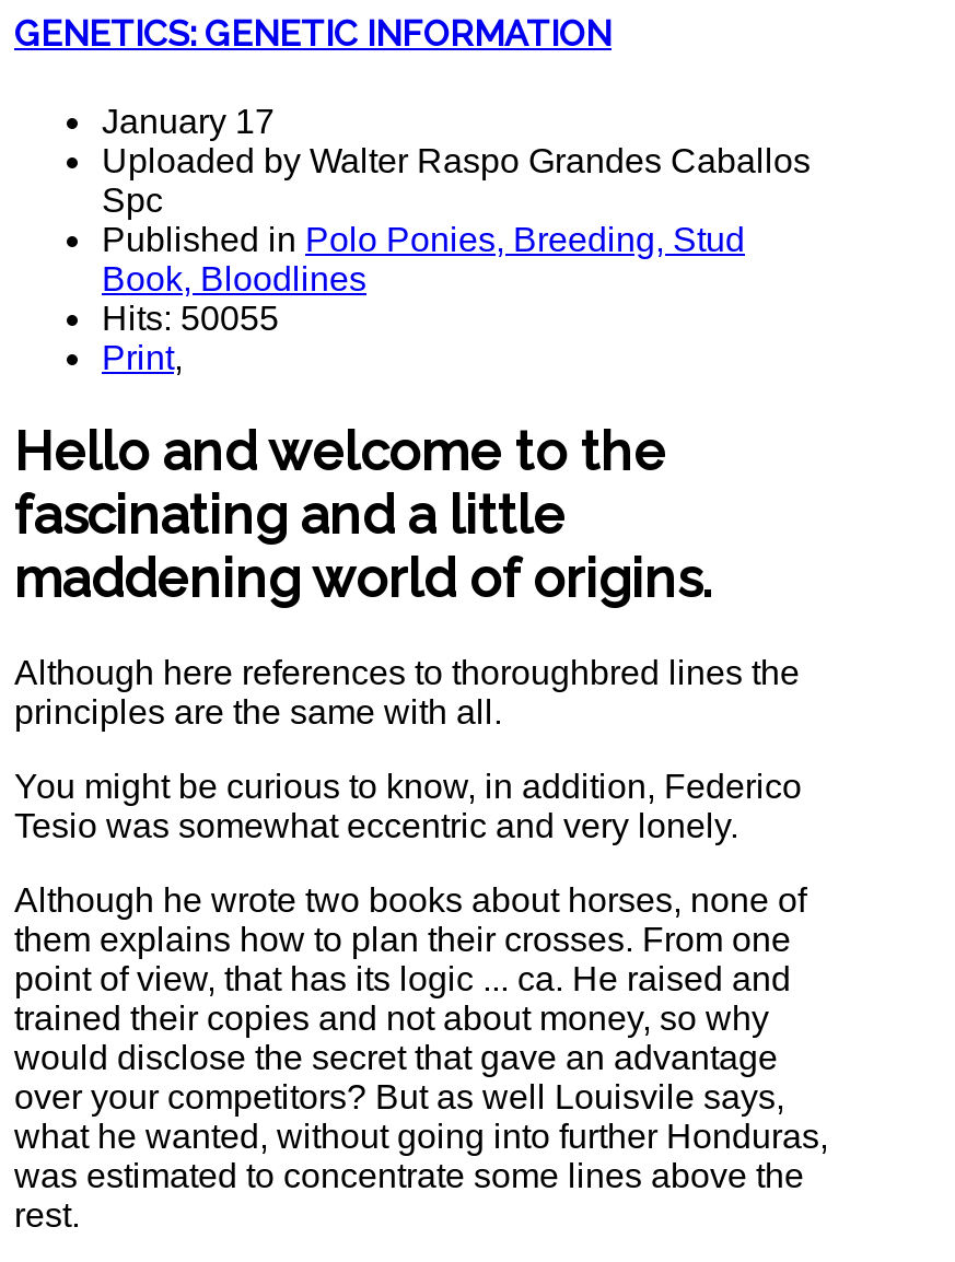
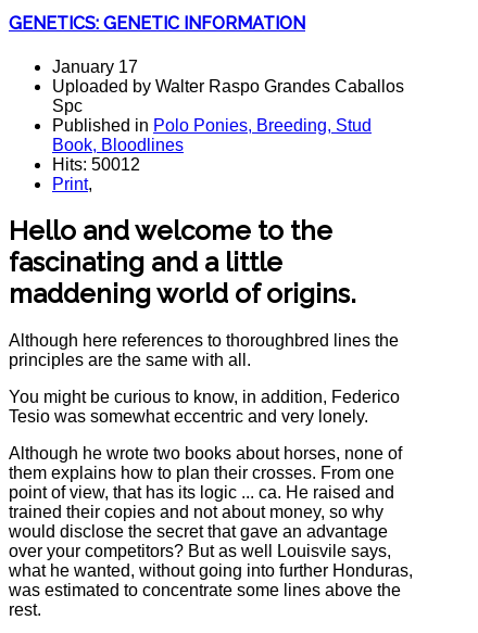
- Hits: 50055
+ Hits: 50012
